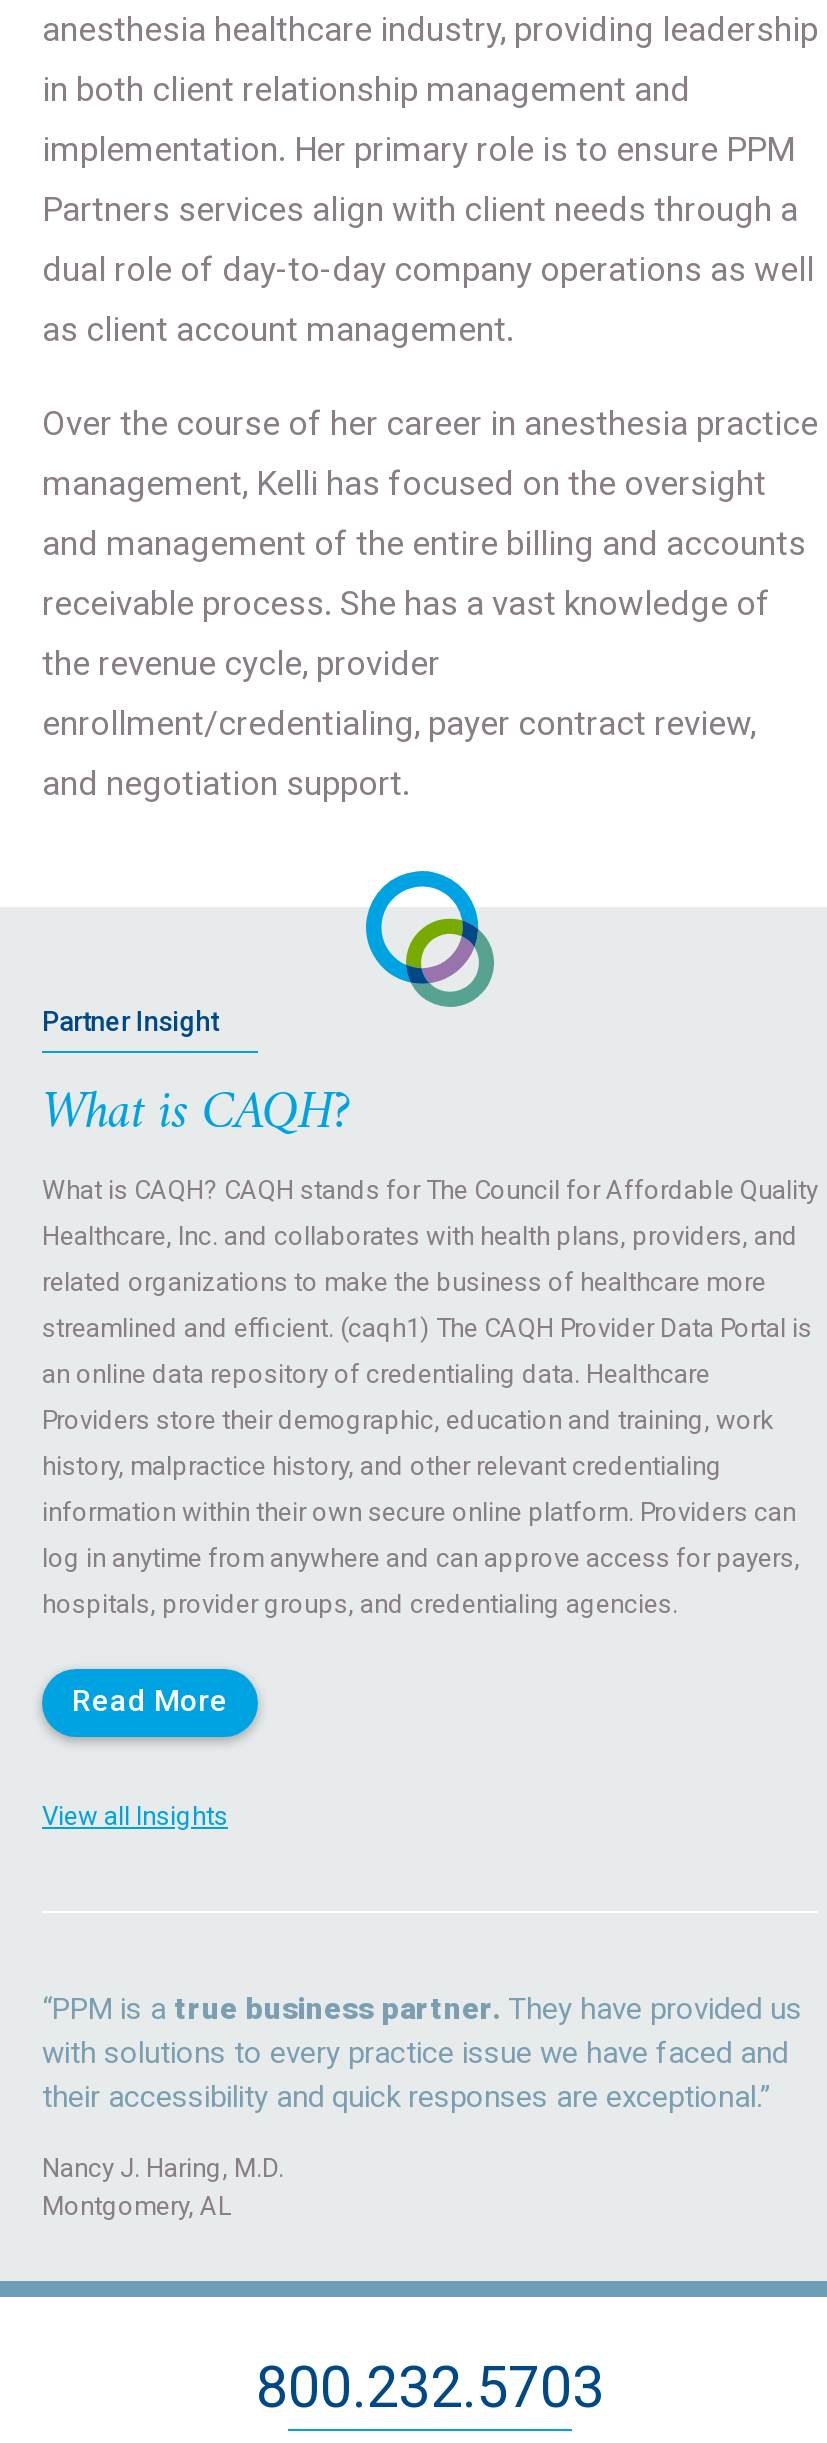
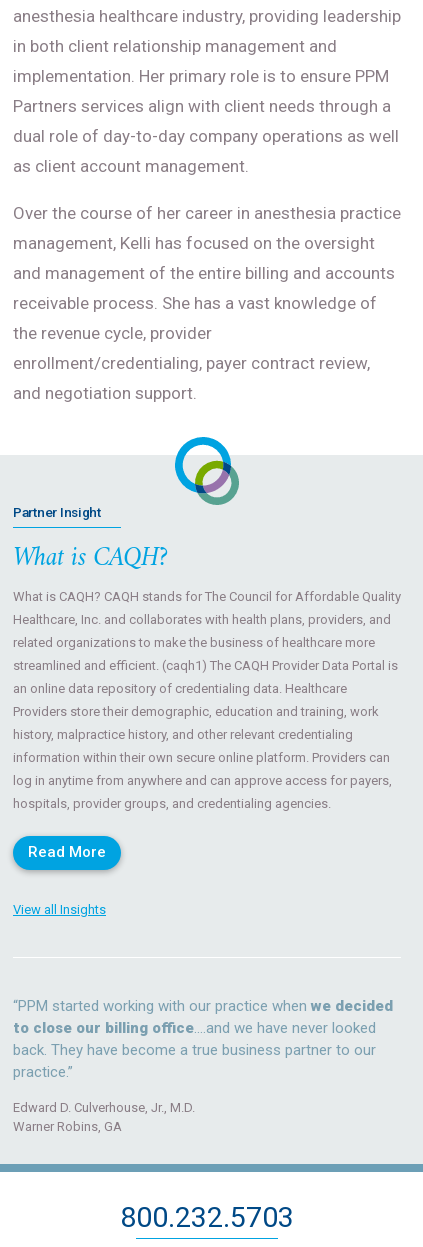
- “PPM is a true business partner. They have provided us
- with solutions to every practice issue we have faced and
- their accessibility and quick responses are exceptional.”
+ “PPM started working with our practice when we decided
+ to close our billing office….and we have never looked
+ back. They have become a true business partner to our
+ practice.”

- Nancy J. Haring, M.D.
- Montgomery, AL
+ Edward D. Culverhouse, Jr., M.D.
+ Warner Robins, GA
